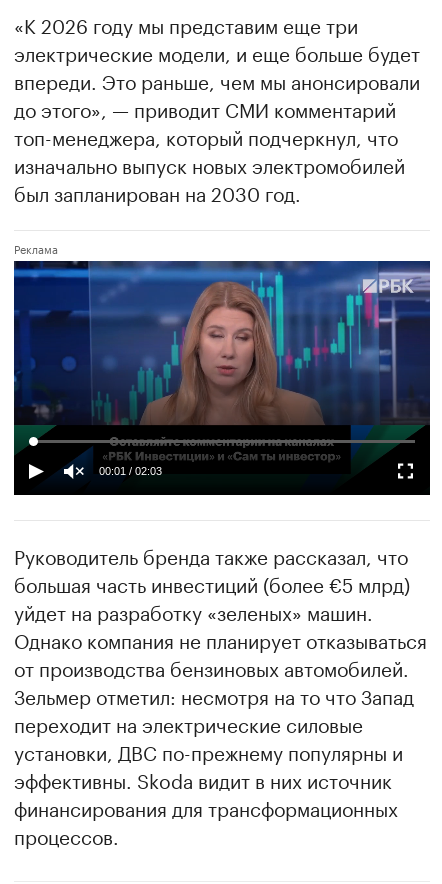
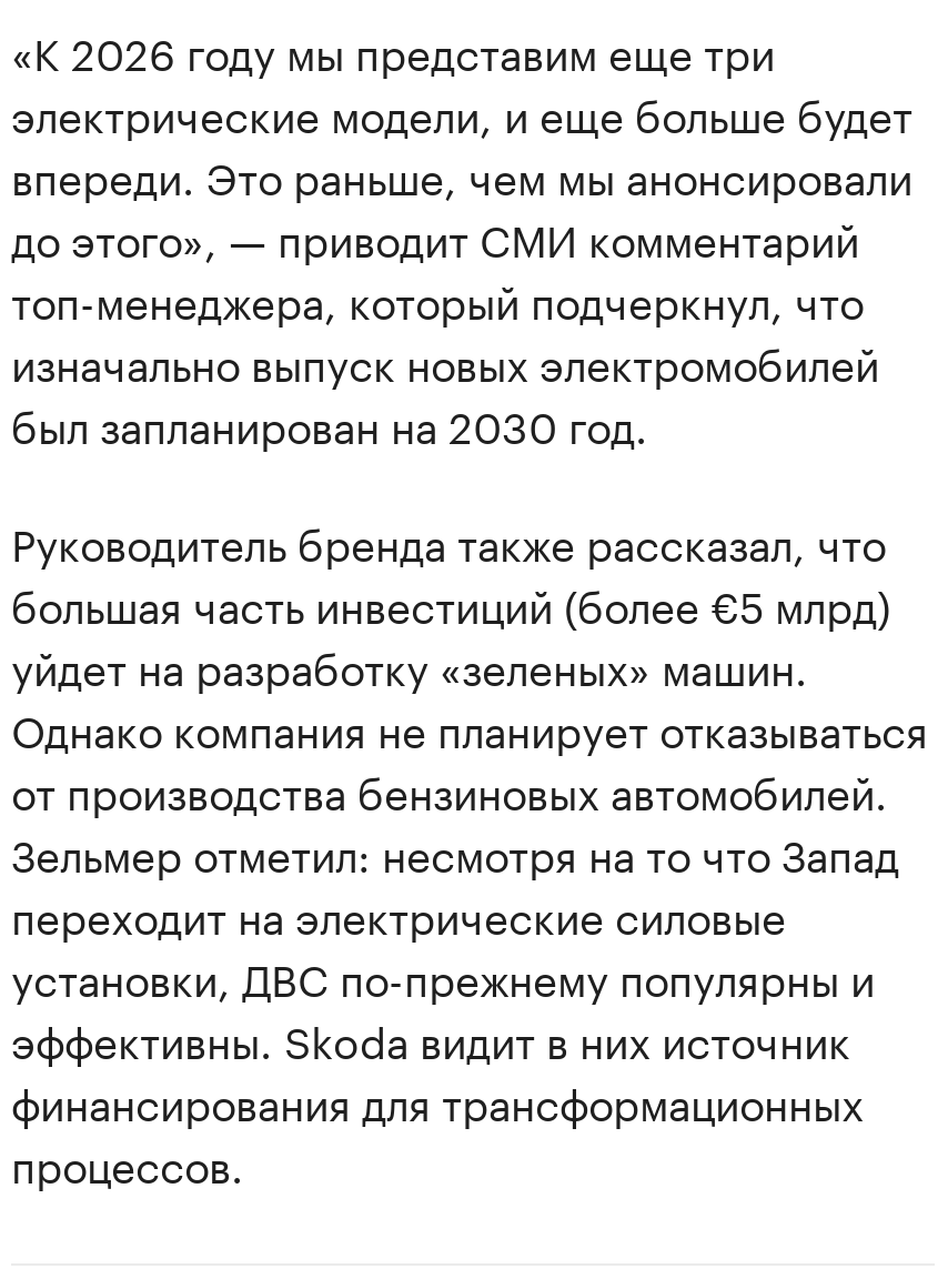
- [image]
- 00:01 / 02:03
